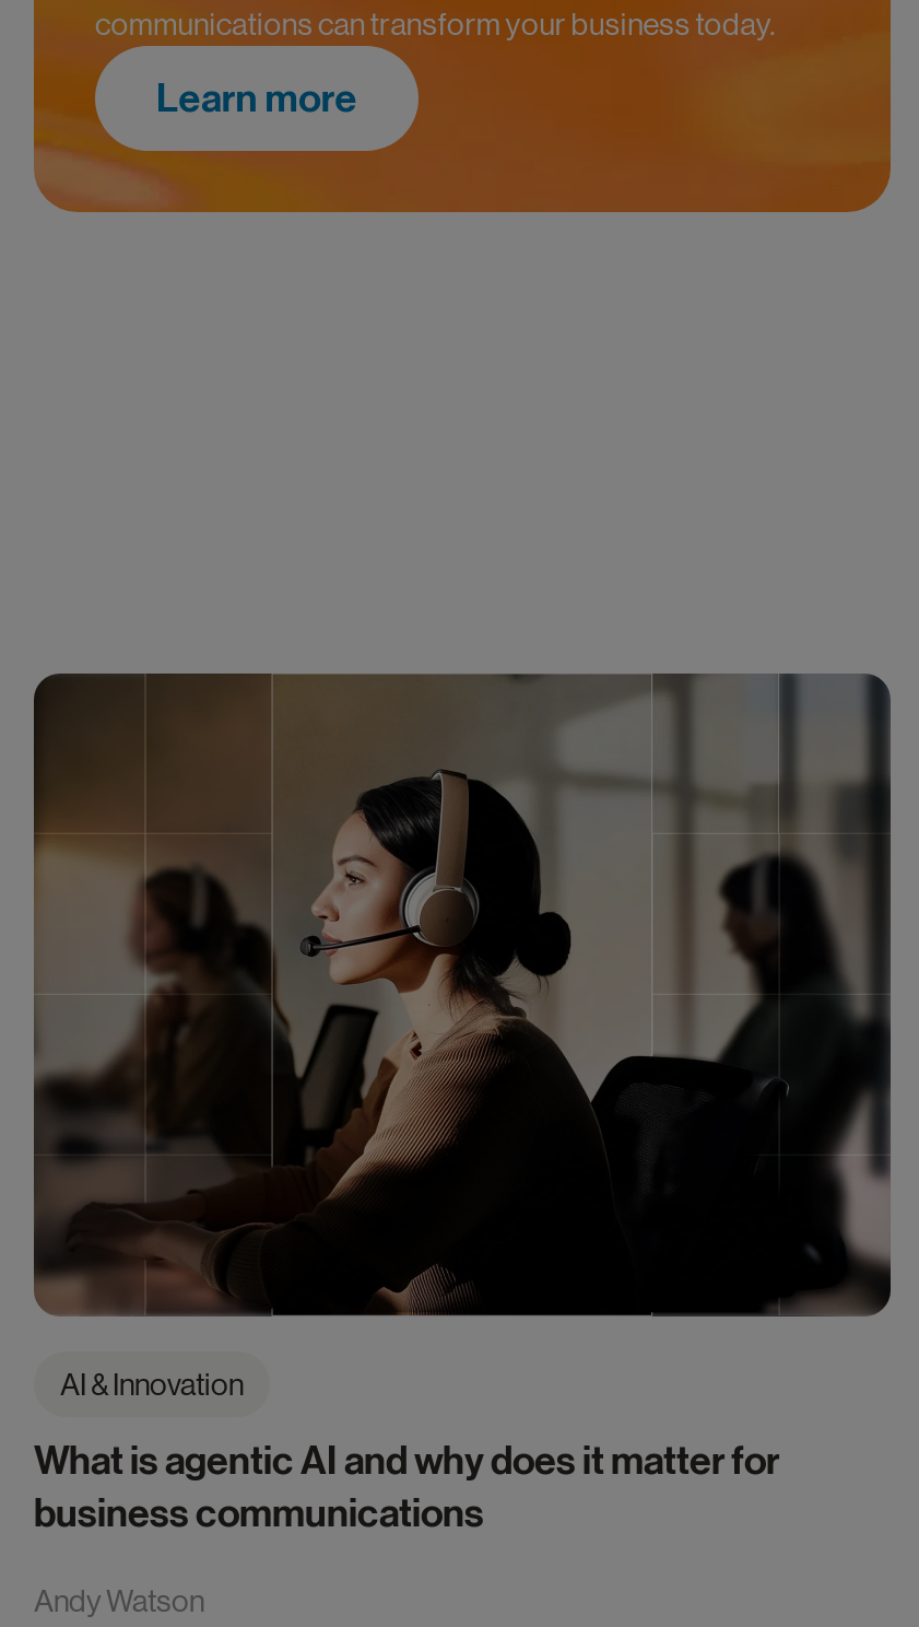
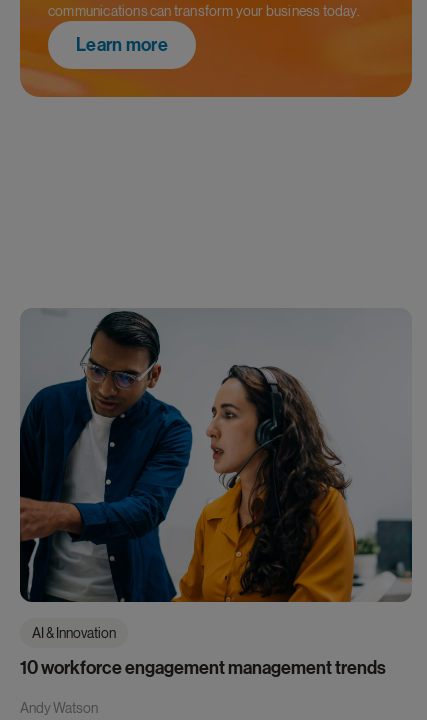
- [image]
+ [image]

- What is agentic AI and why does it matter for
- business communications
+ 10 workforce engagement management trends
